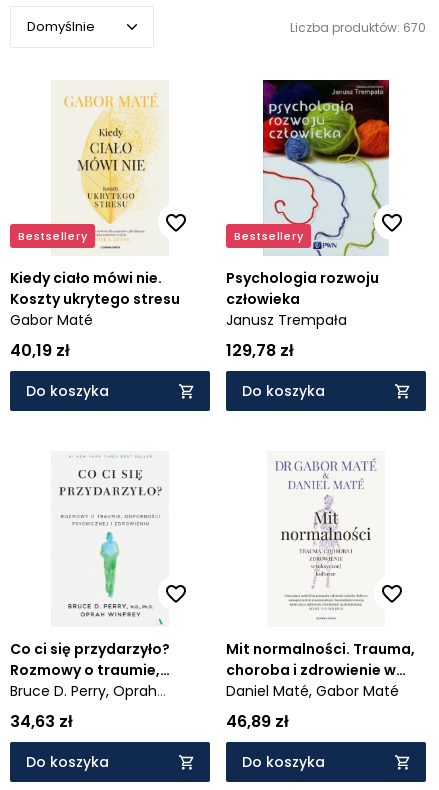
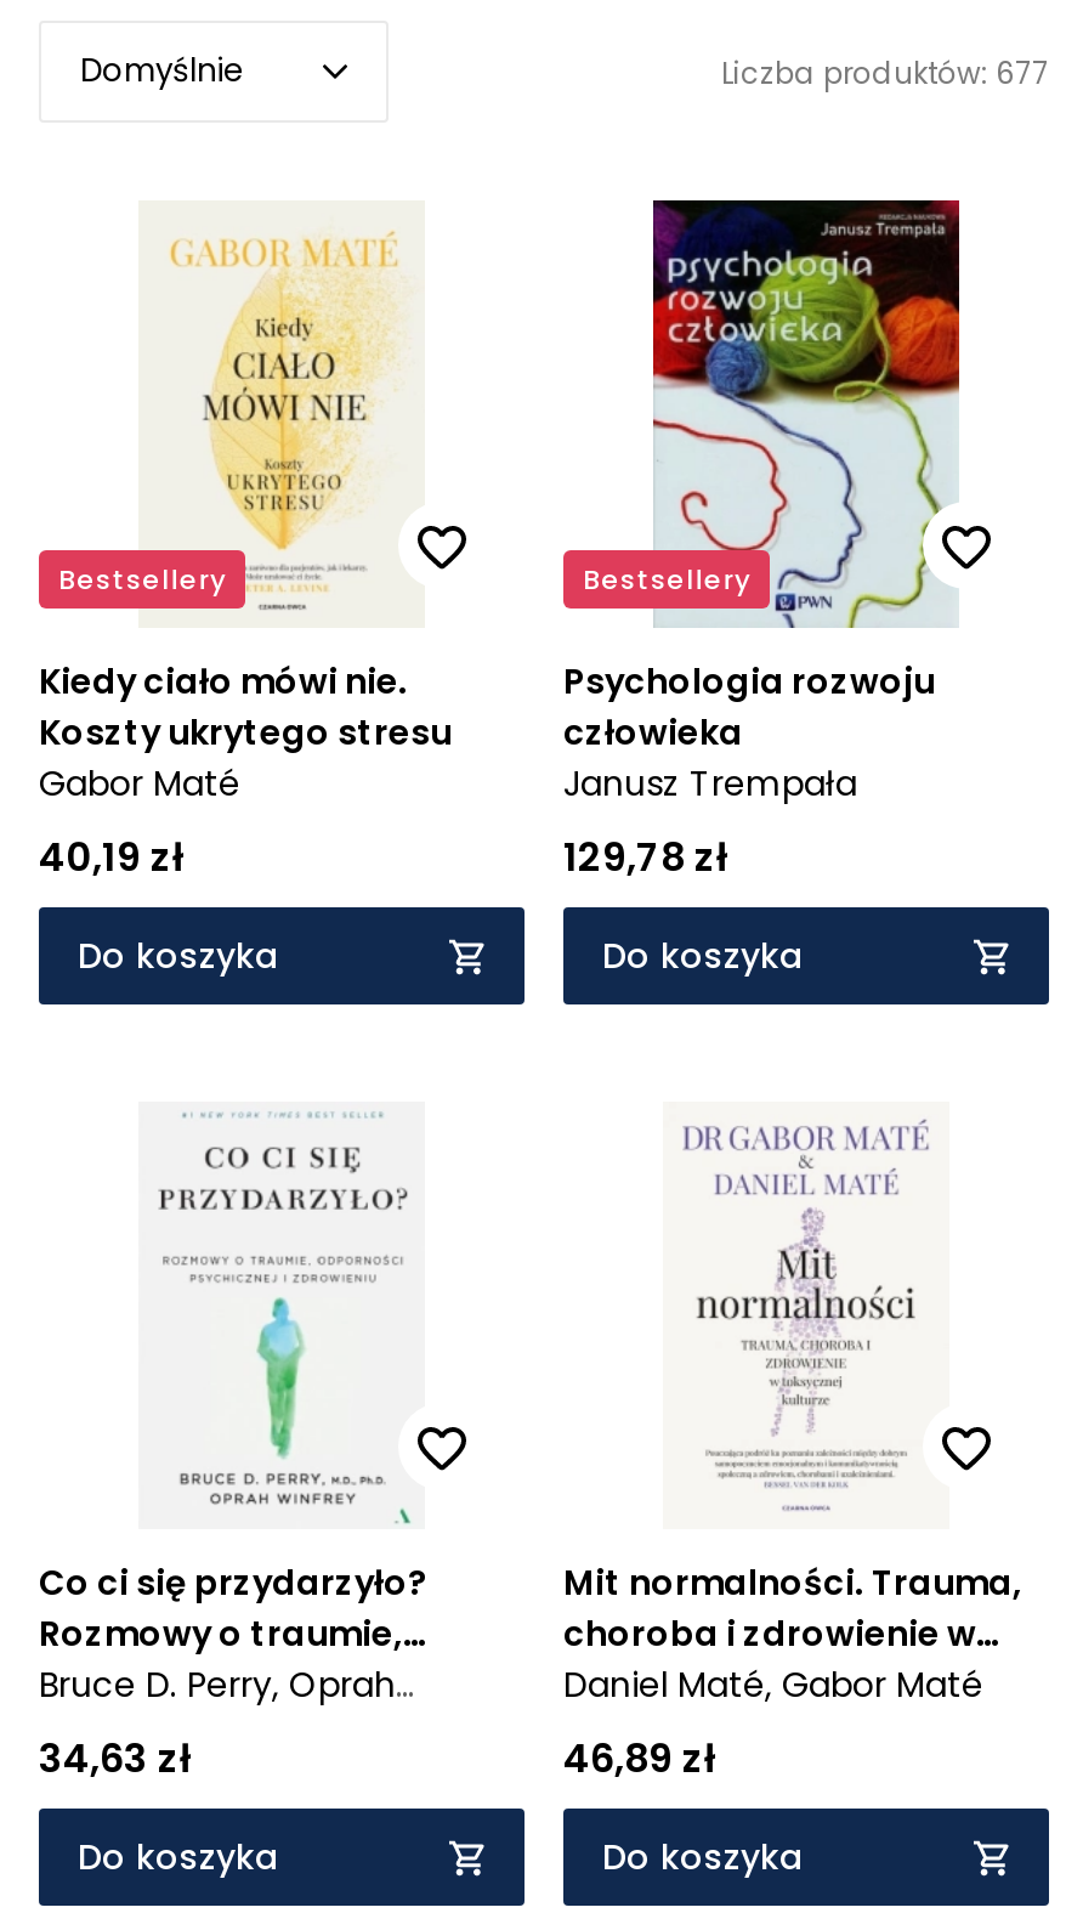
- Liczba produktów: 670
+ Liczba produktów: 677
